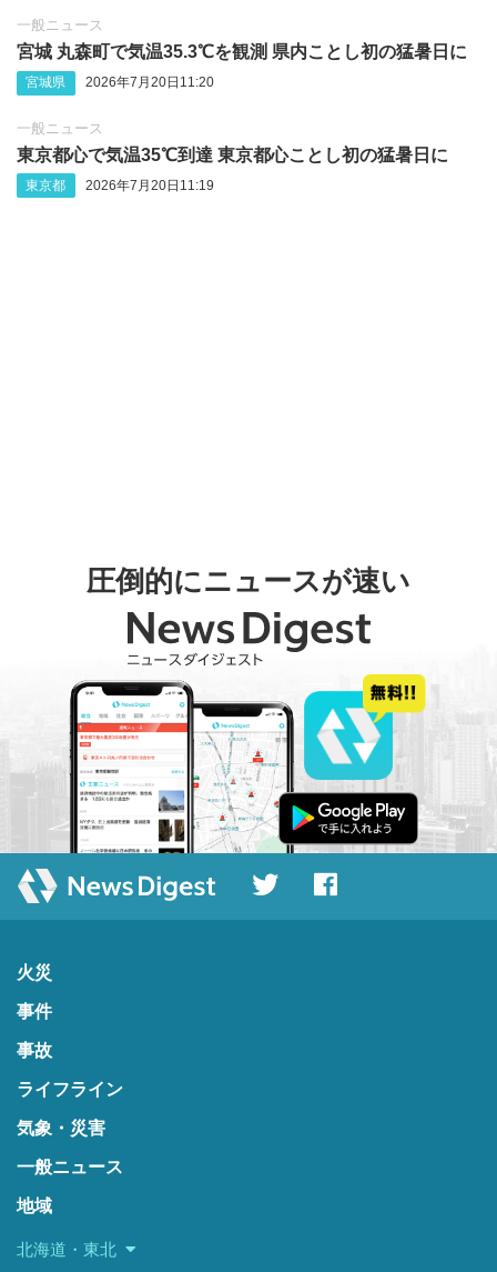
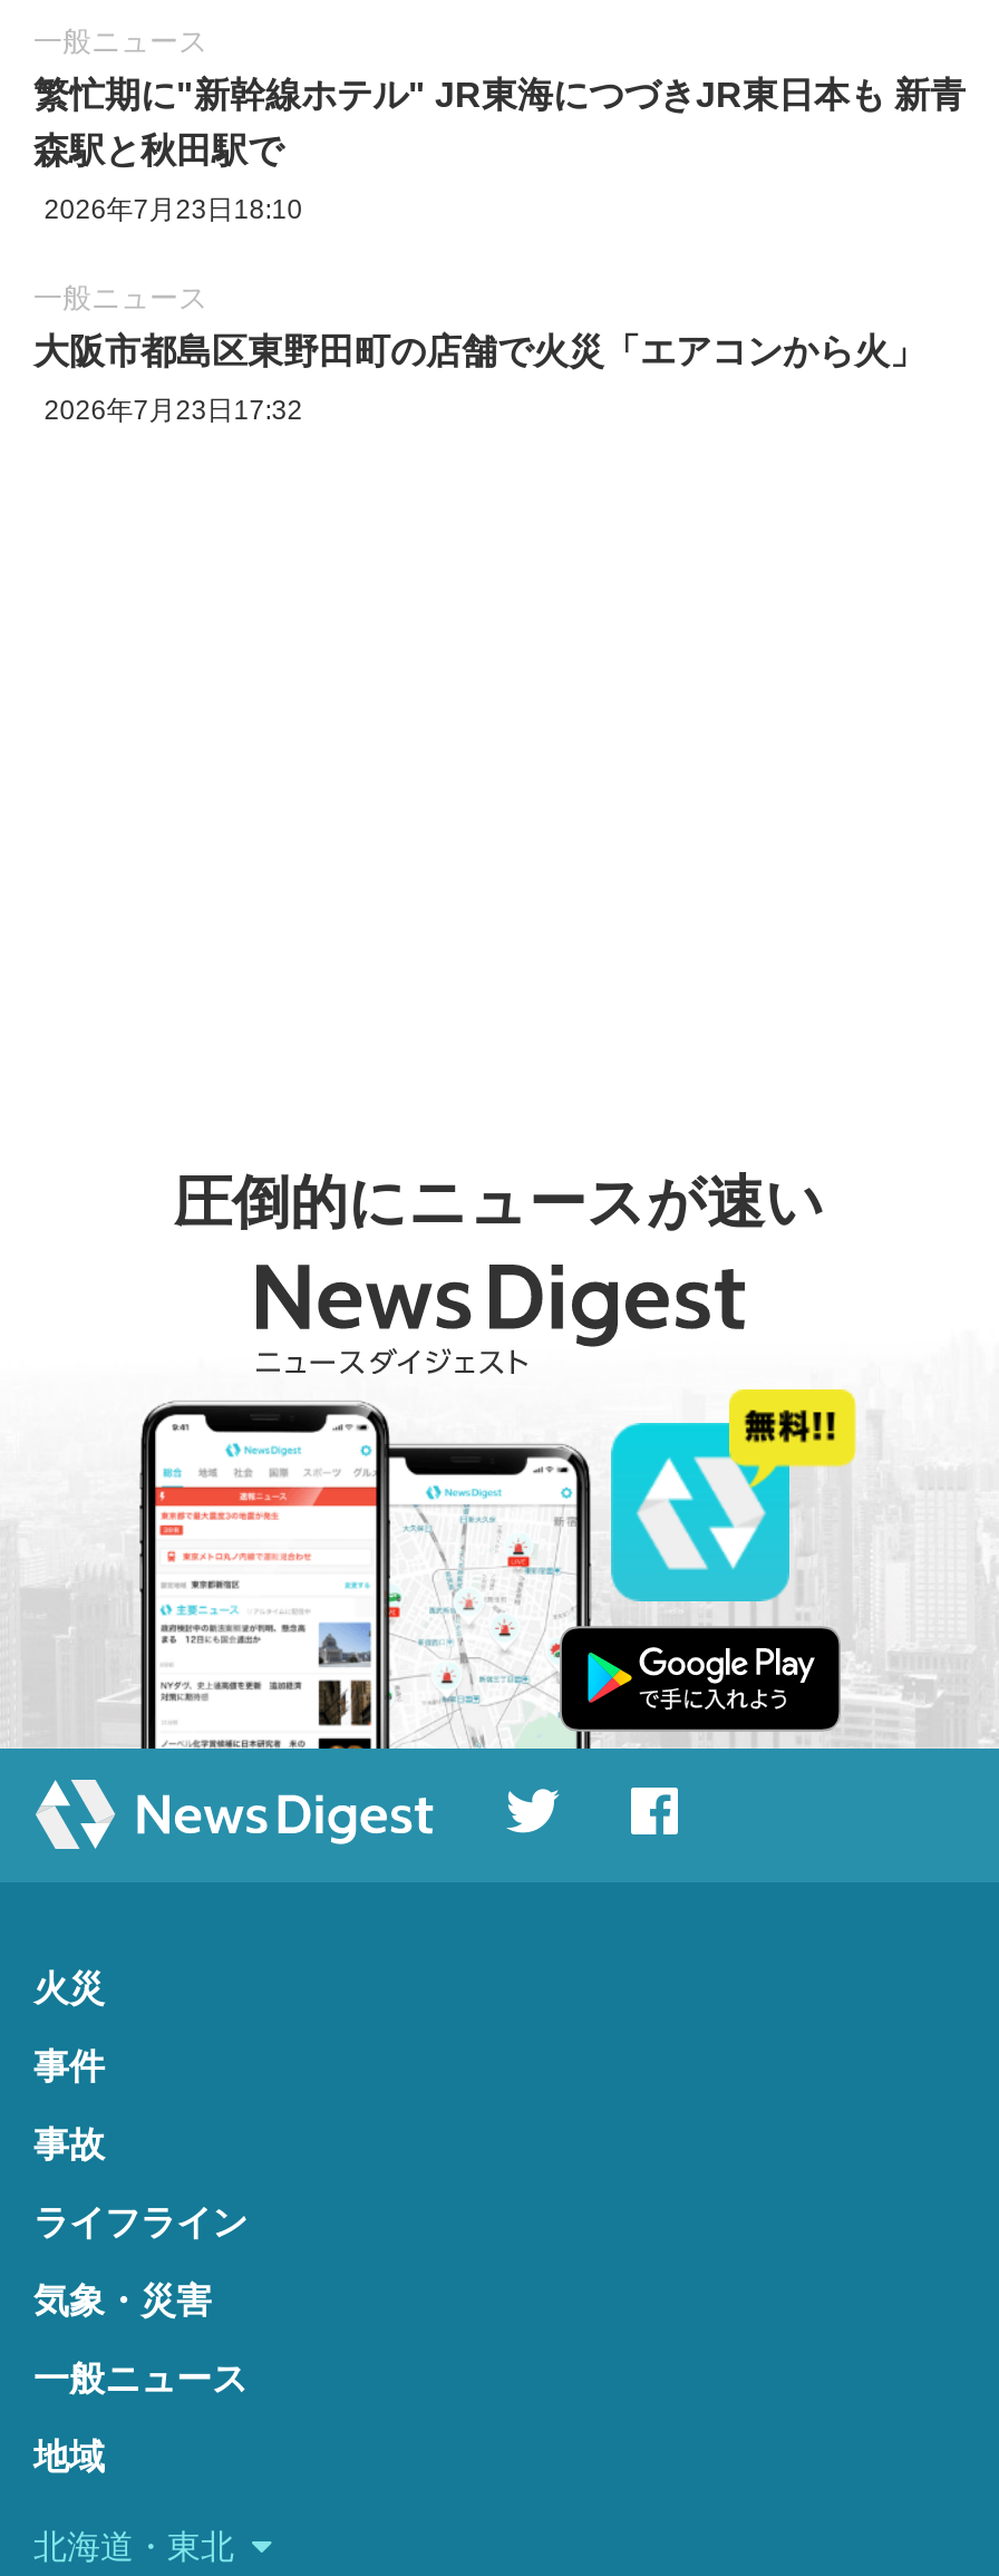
- 宮城 丸森町で気温35.3℃を観測 県内ことし初の猛暑日に
- 宮城県
- 2026年7月20日11:20
+ 繁忙期に"新幹線ホテル" JR東海につづきJR東日本も 新青
+ 森駅と秋田駅で
+ 2026年7月23日18:10

- 東京都心で気温35℃到達 東京都心ことし初の猛暑日に
+ 大阪市都島区東野田町の店舗で火災「エアコンから火」

- 東京都
- 2026年7月20日11:19
+ 2026年7月23日17:32
